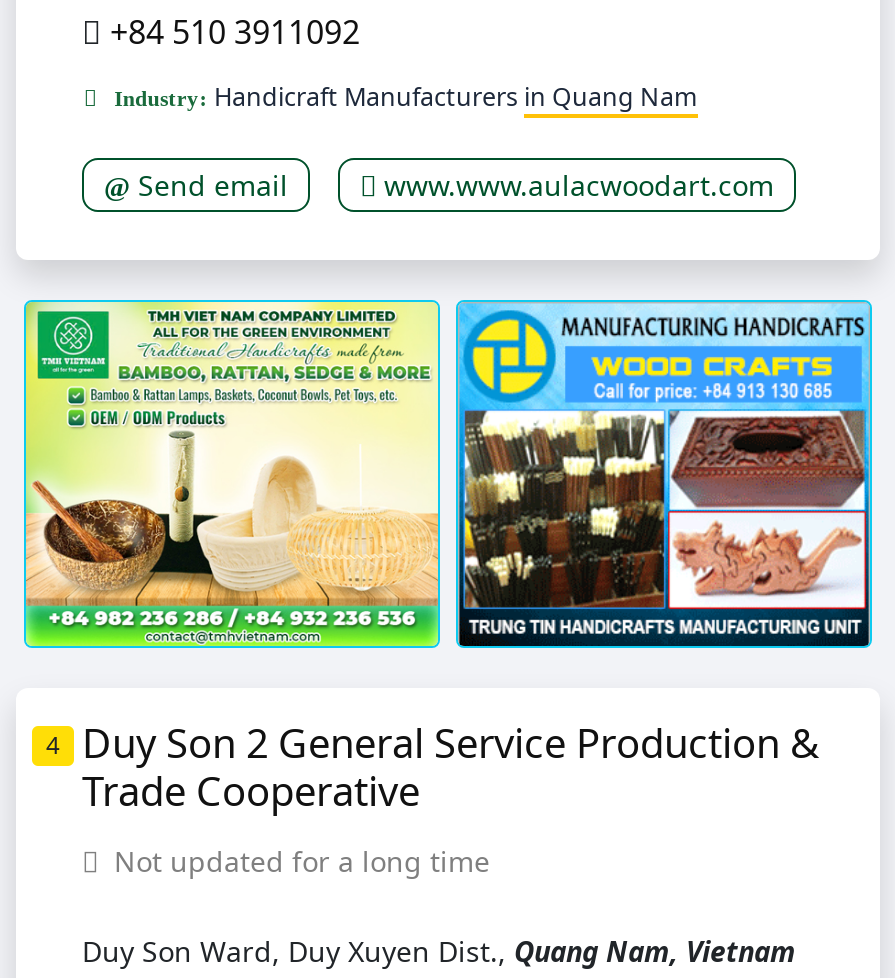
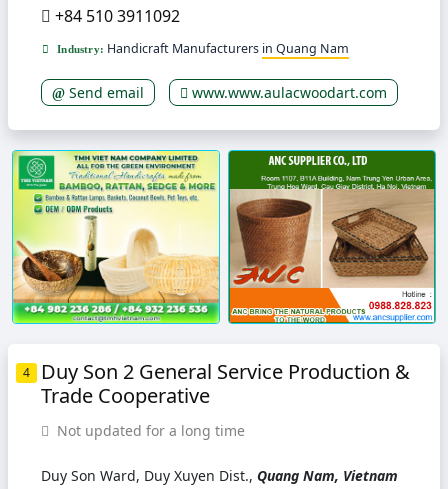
- [image]
+ [image]
